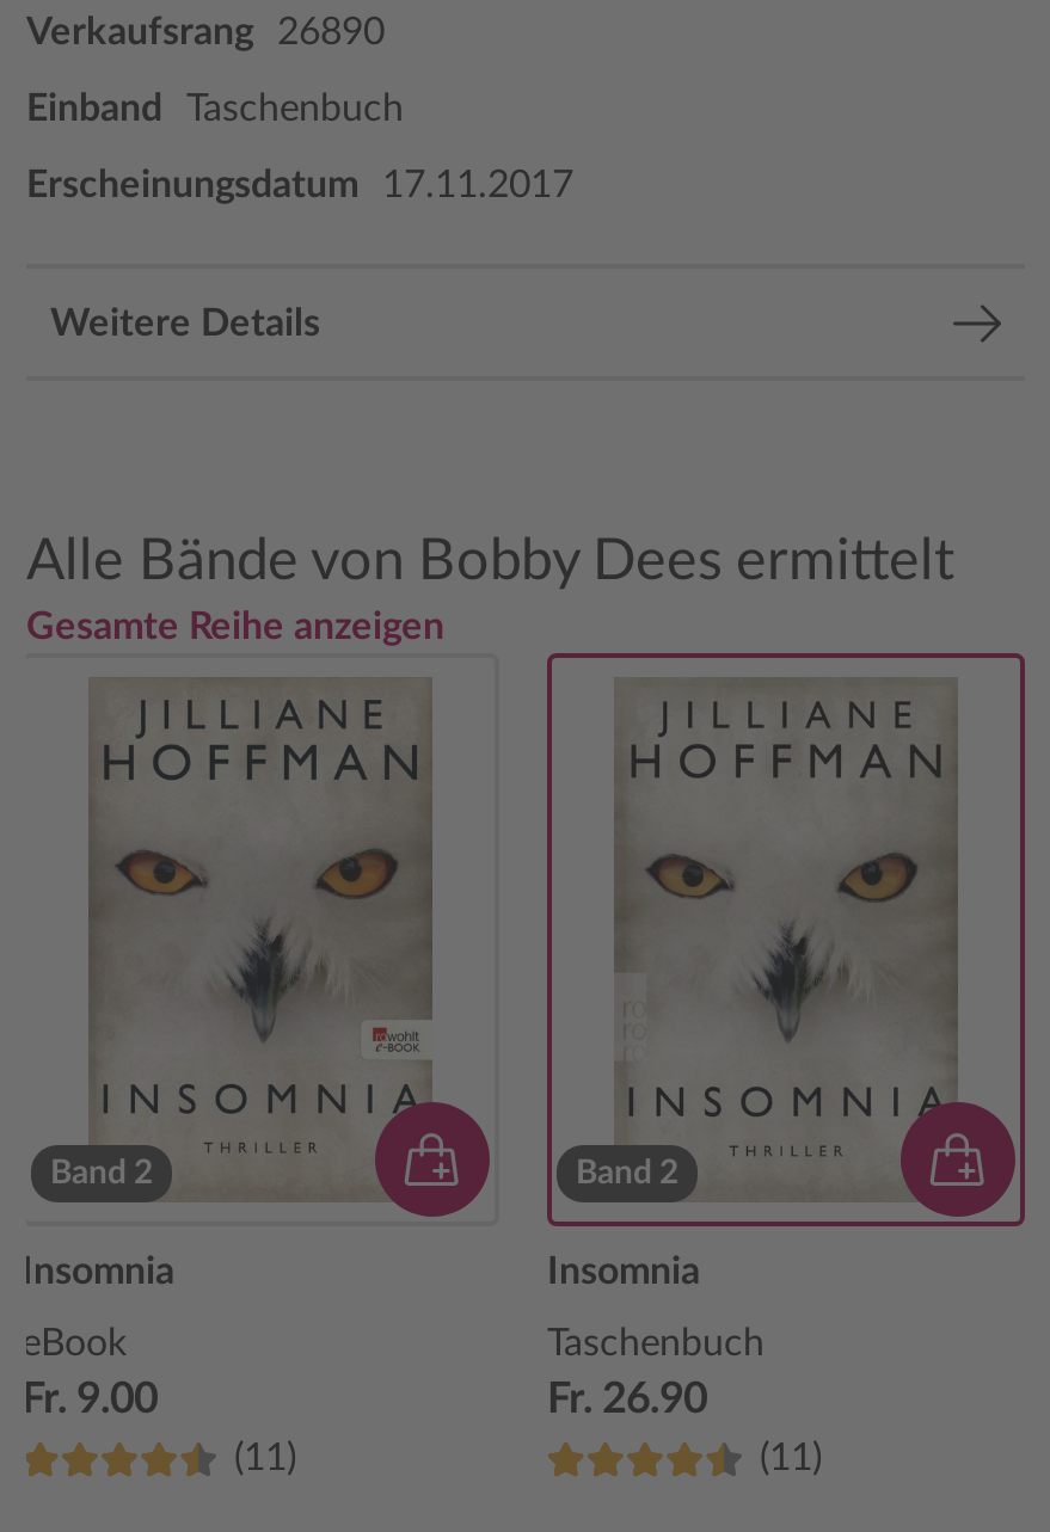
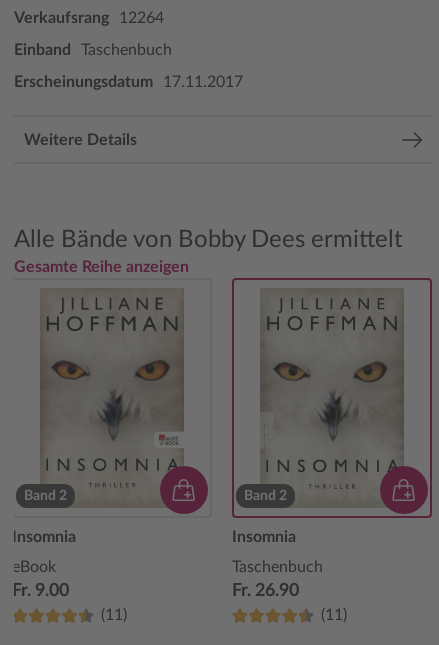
- Verkaufsrang 26890
+ Verkaufsrang 12264
